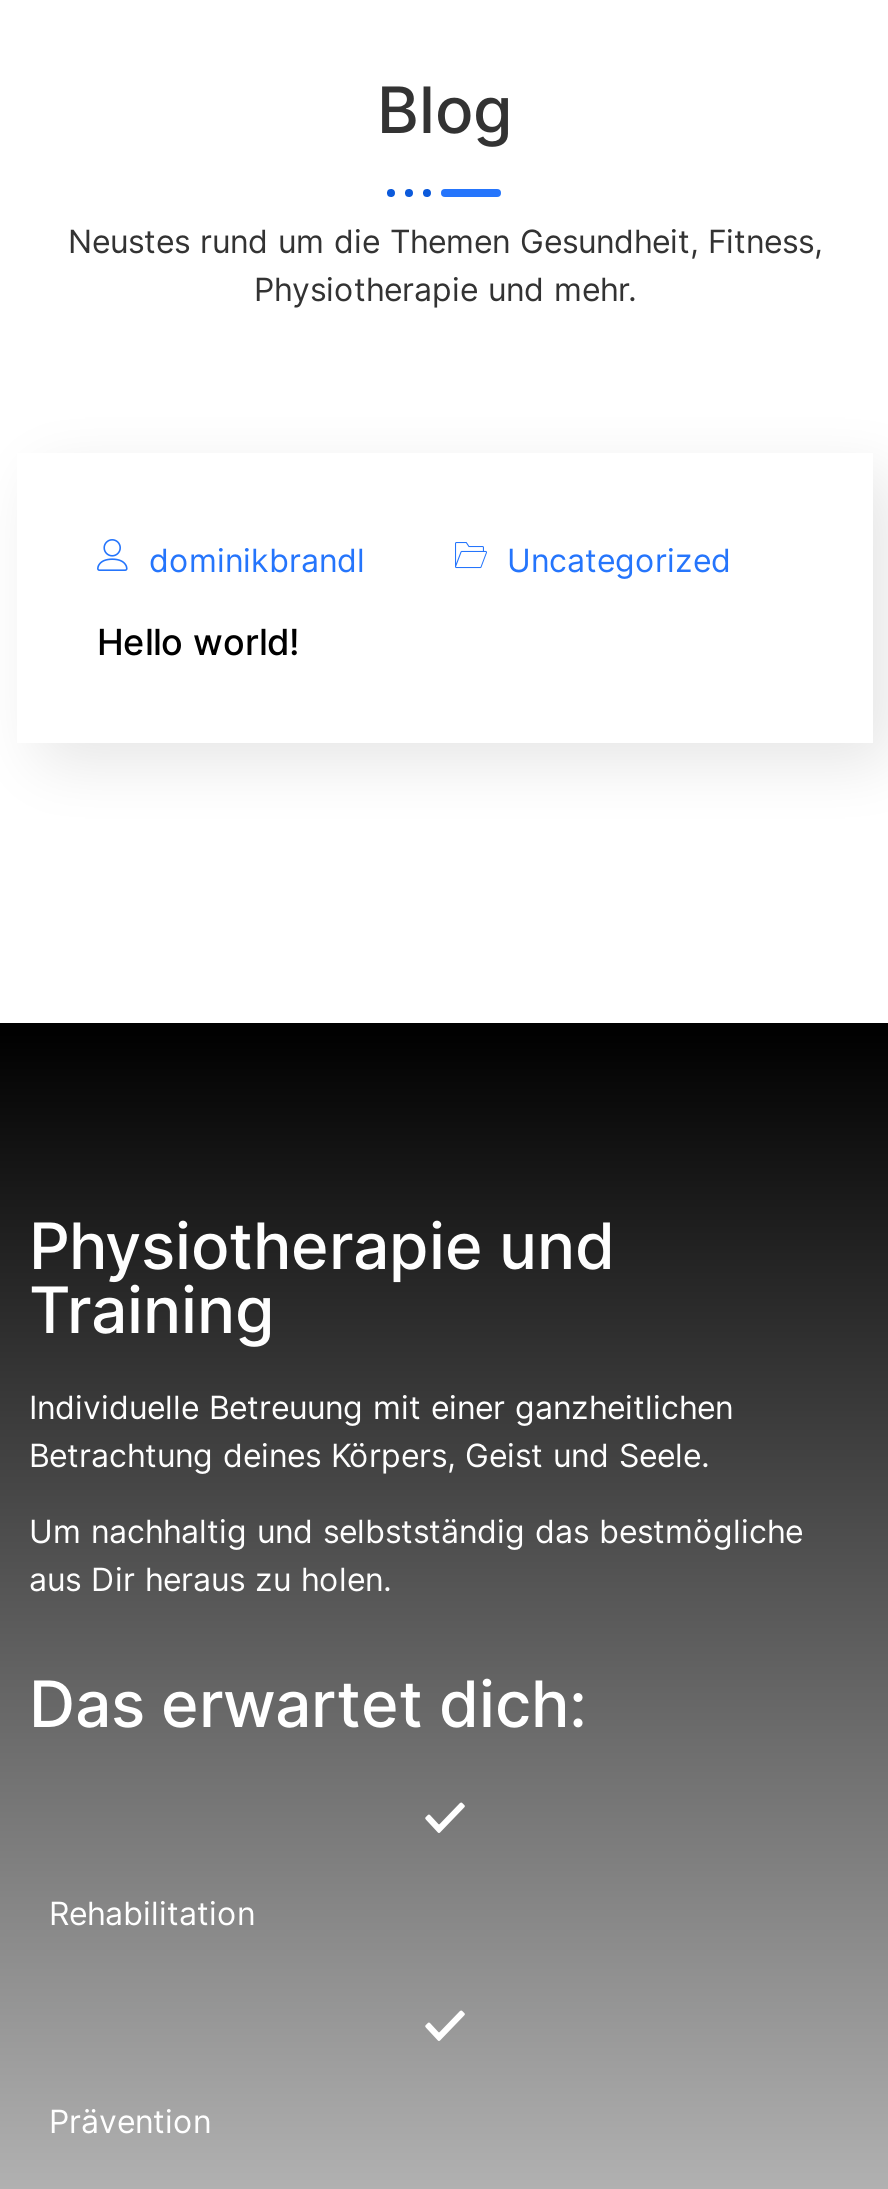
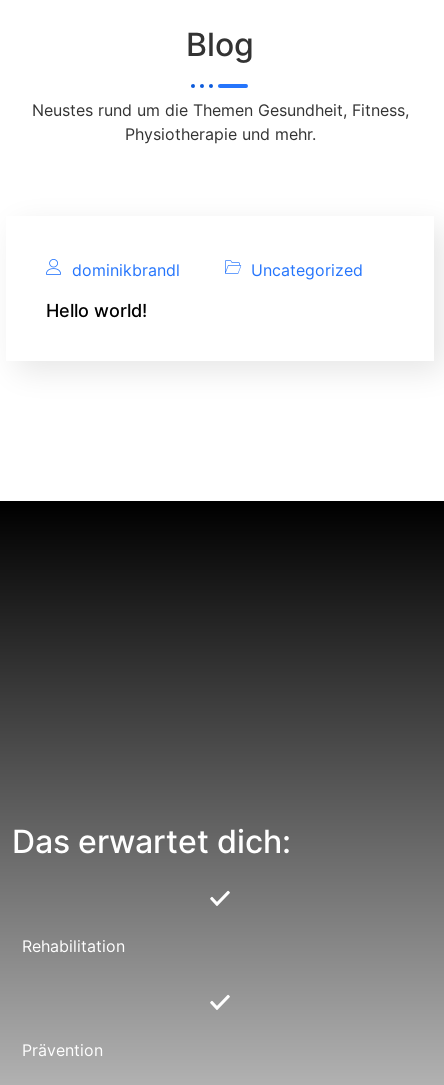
- Physiotherapie und
- Training
- Individuelle Betreuung mit einer ganzheitlichen
- Betrachtung deines Körpers, Geist und Seele.
- Um nachhaltig und selbstständig das bestmögliche
- aus Dir heraus zu holen.
